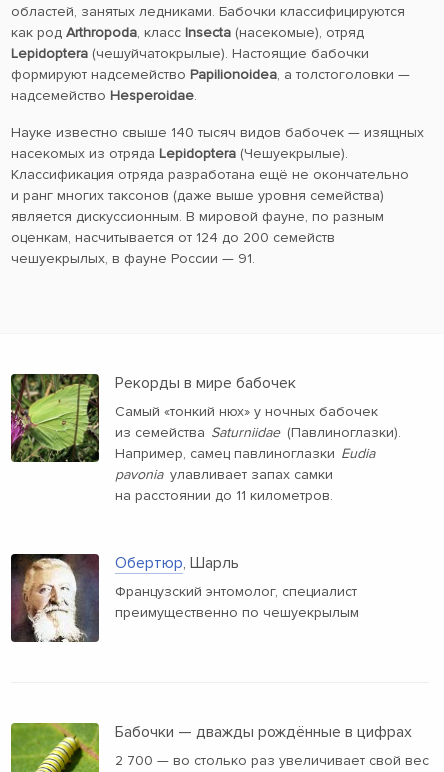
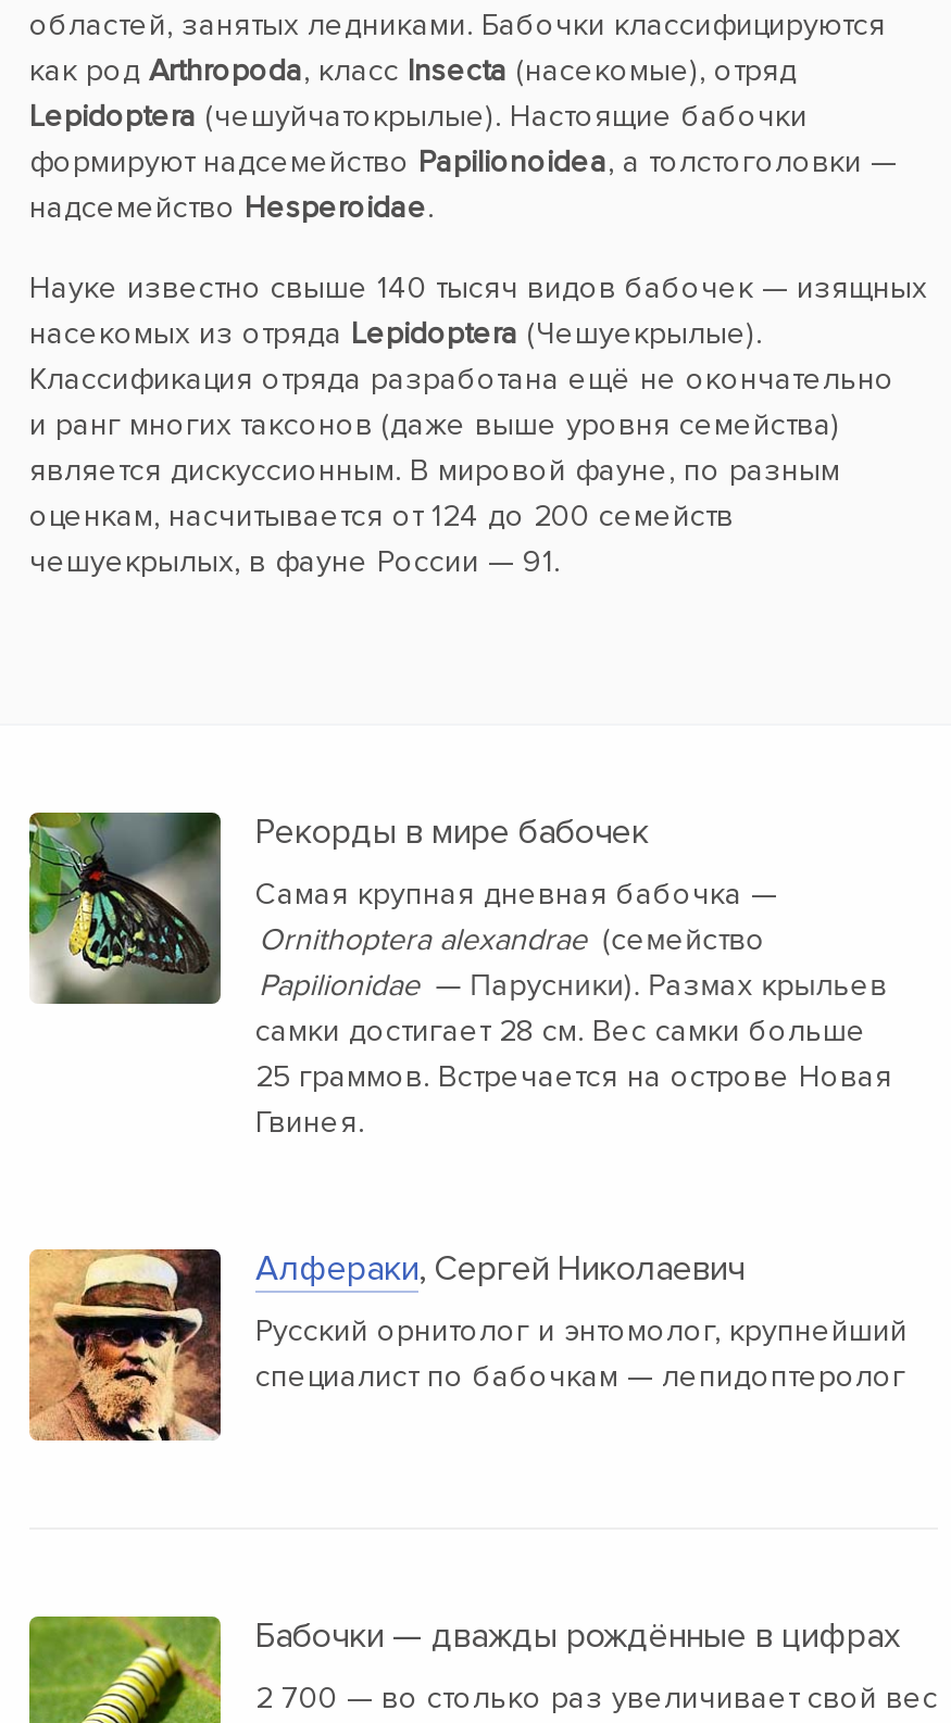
- [image]
- Самый «тонкий нюх» у ночных бабочек
- из семейства Saturniidae (Павлиноглазки).
- Например, самец павлиноглазки Eudia
- pavonia улавливает запах самки
- на расстоянии до 11 километров.
+ [image]
+ Самая крупная дневная бабочка —
+ Ornithoptera alexandrae (семейство
+ Papilionidae — Парусники). Размах крыльев
+ самки достигает 28 см. Вес самки больше
+ 25 граммов. Встречается на острове Новая
+ Гвинея.

- [image]
- Обертюр, Шарль
+ [image]
+ Алфераки, Сергей Николаевич

- Французский энтомолог, специалист
- преимущественно по чешуекрылым
+ Русский орнитолог и энтомолог, крупнейший
+ специалист по бабочкам — лепидоптеролог
